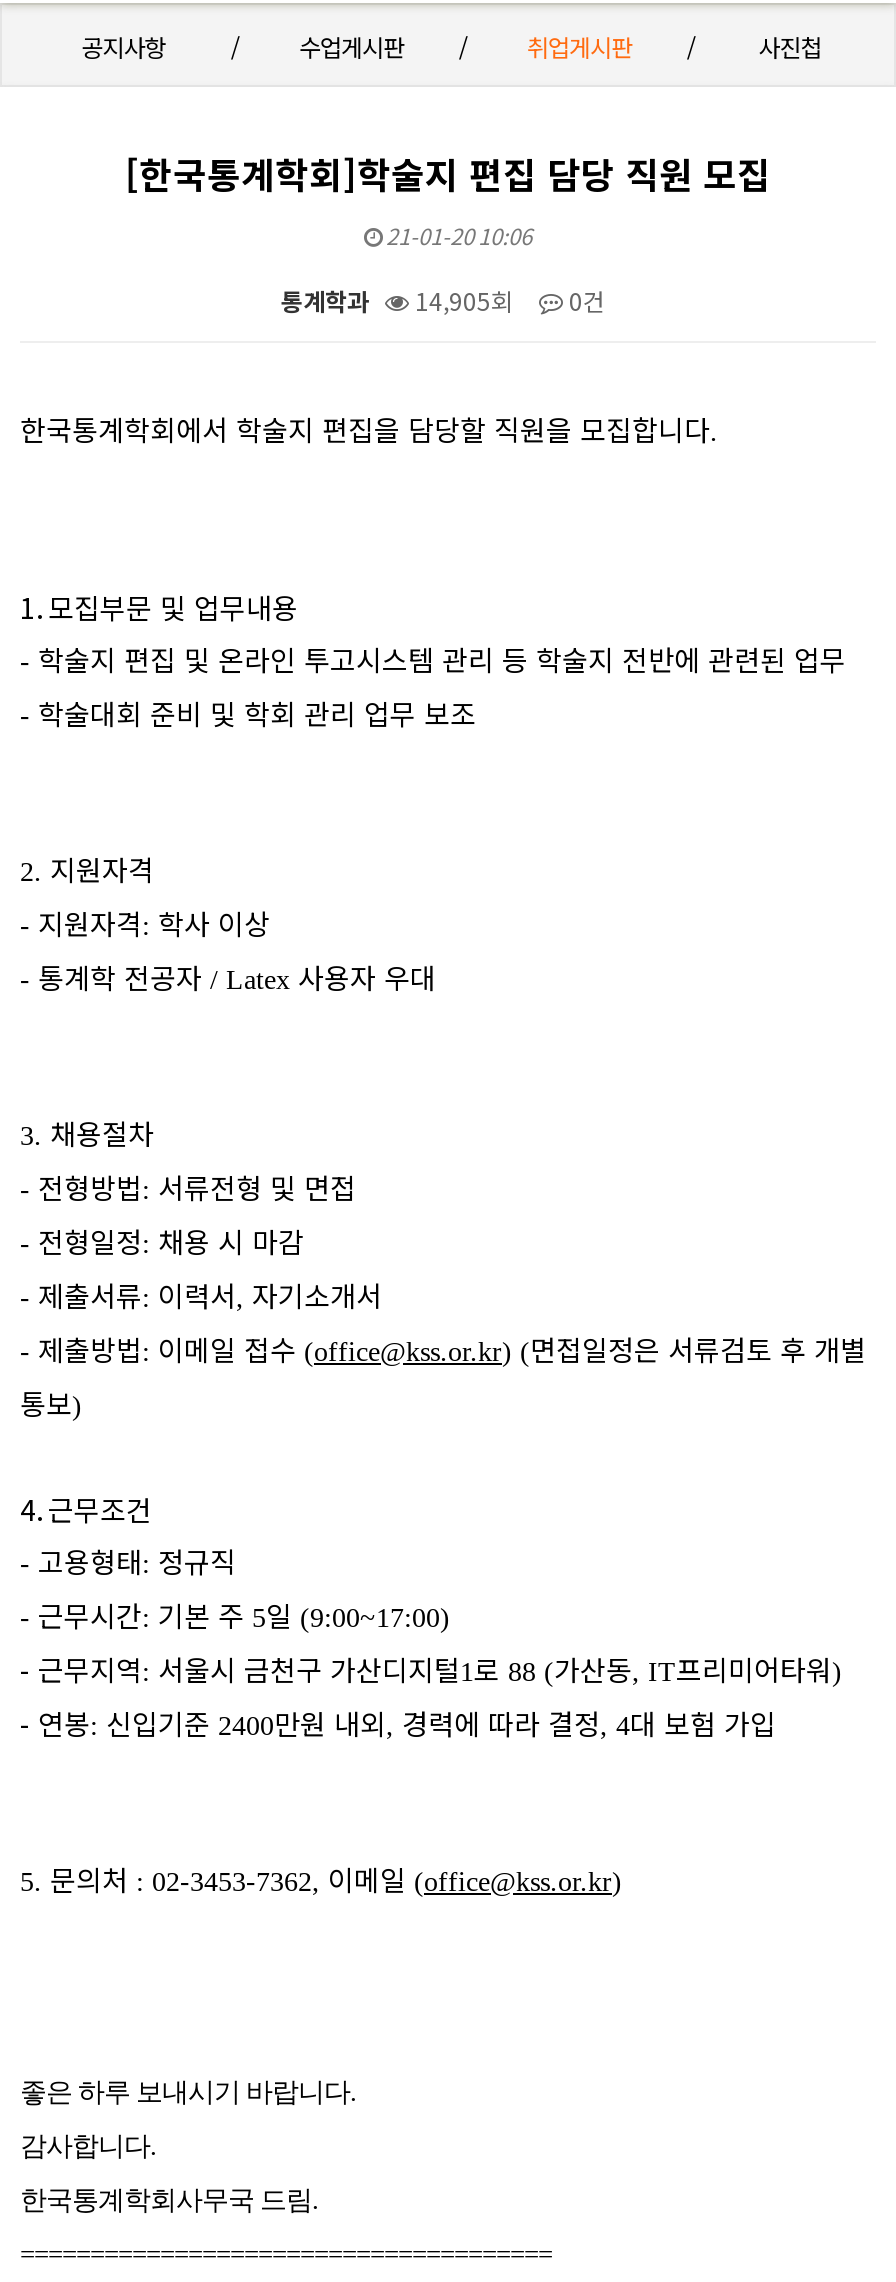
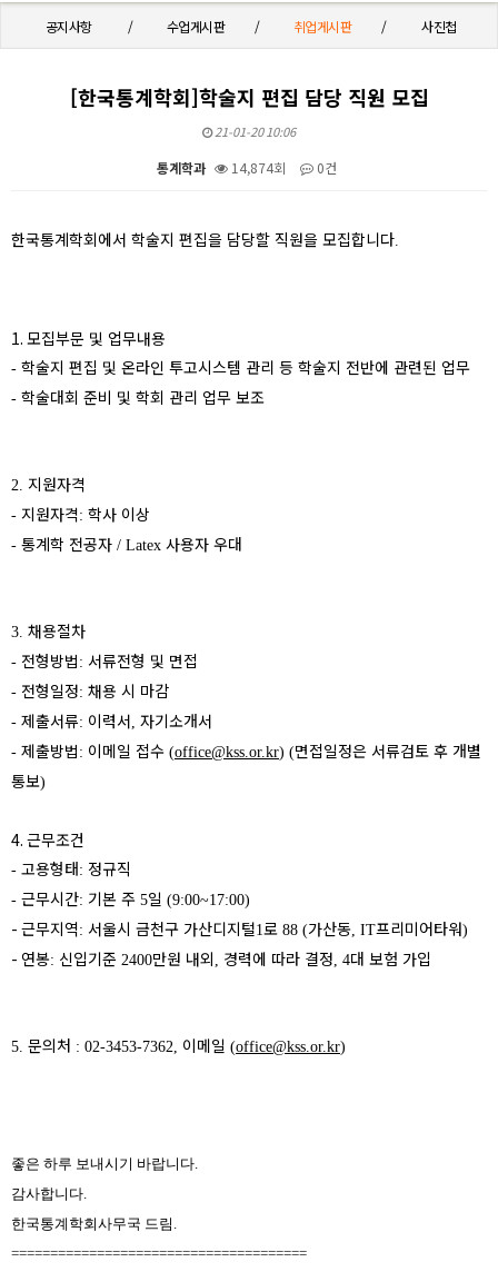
- 통계학과 14,905회 0건
+ 통계학과 14,874회 0건
